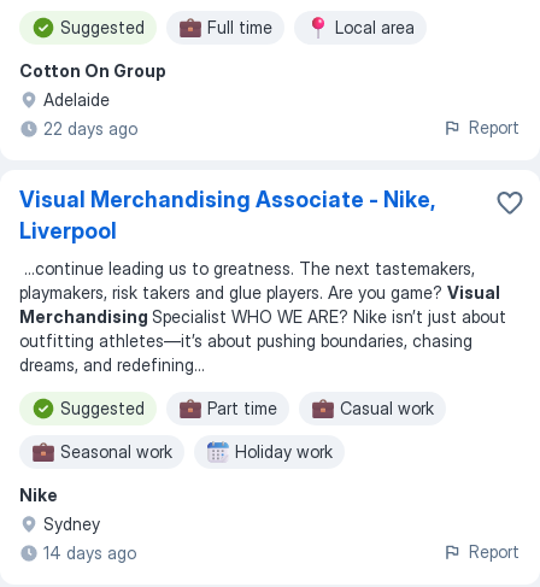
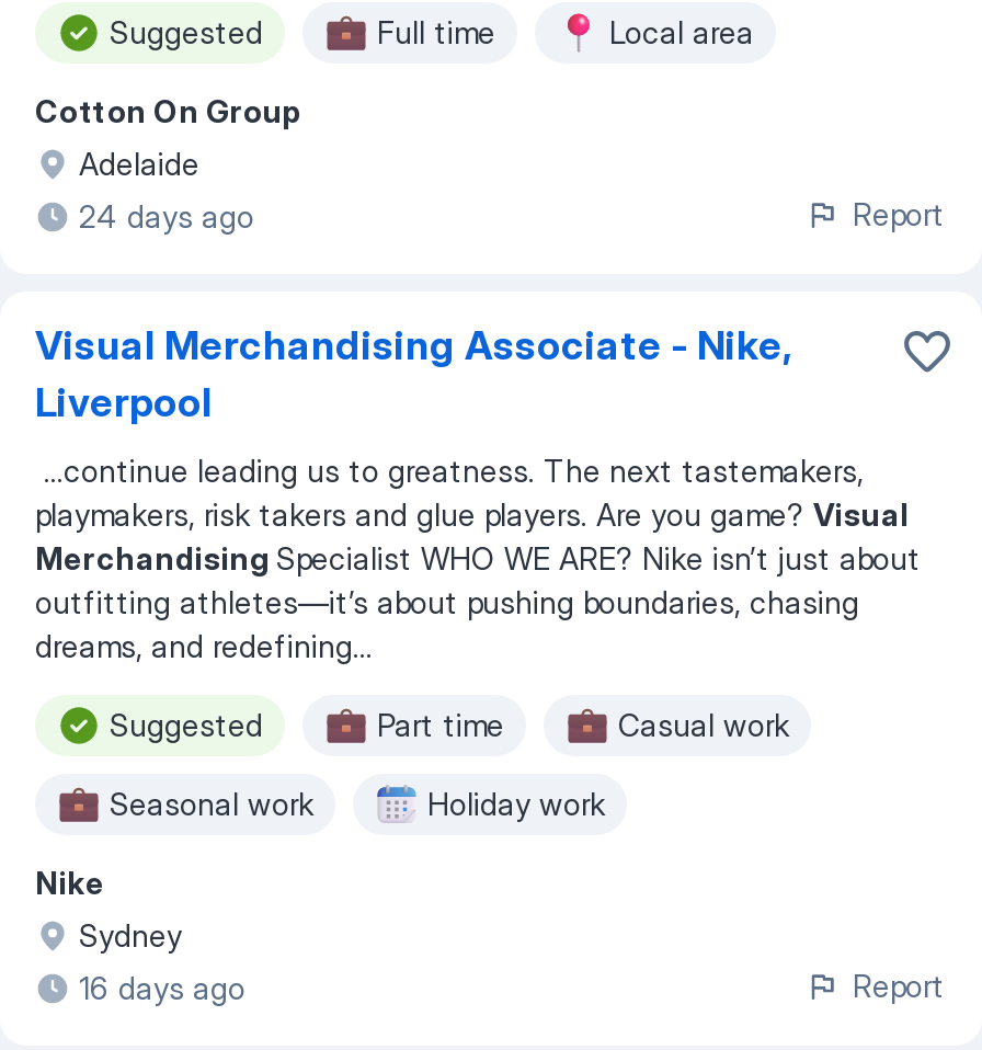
- 22 days ago
+ 24 days ago

- 14 days ago
+ 16 days ago
